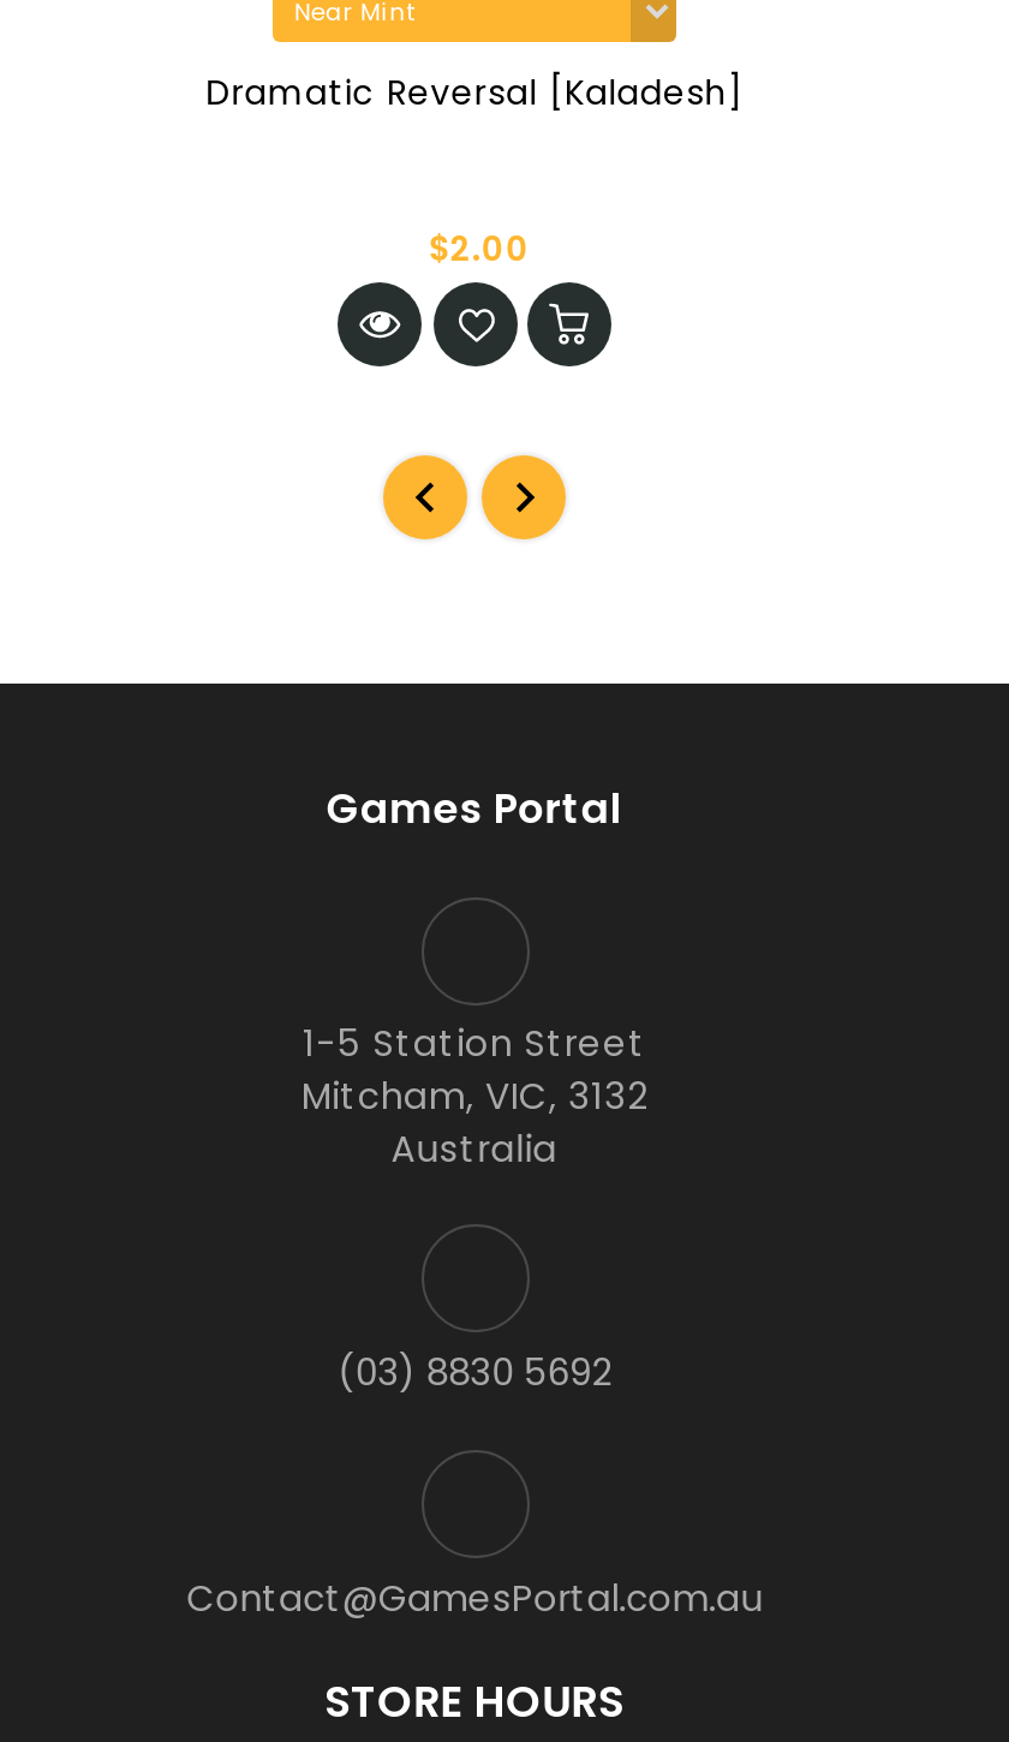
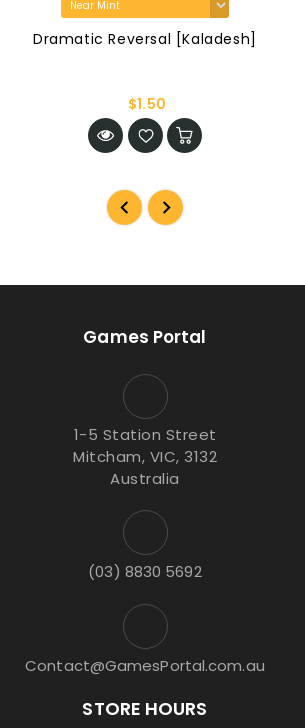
- $2.00
+ $1.50
